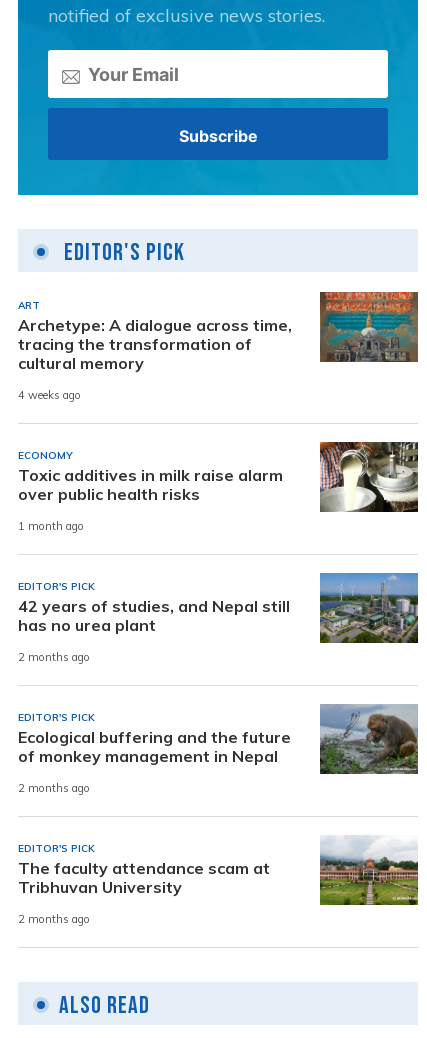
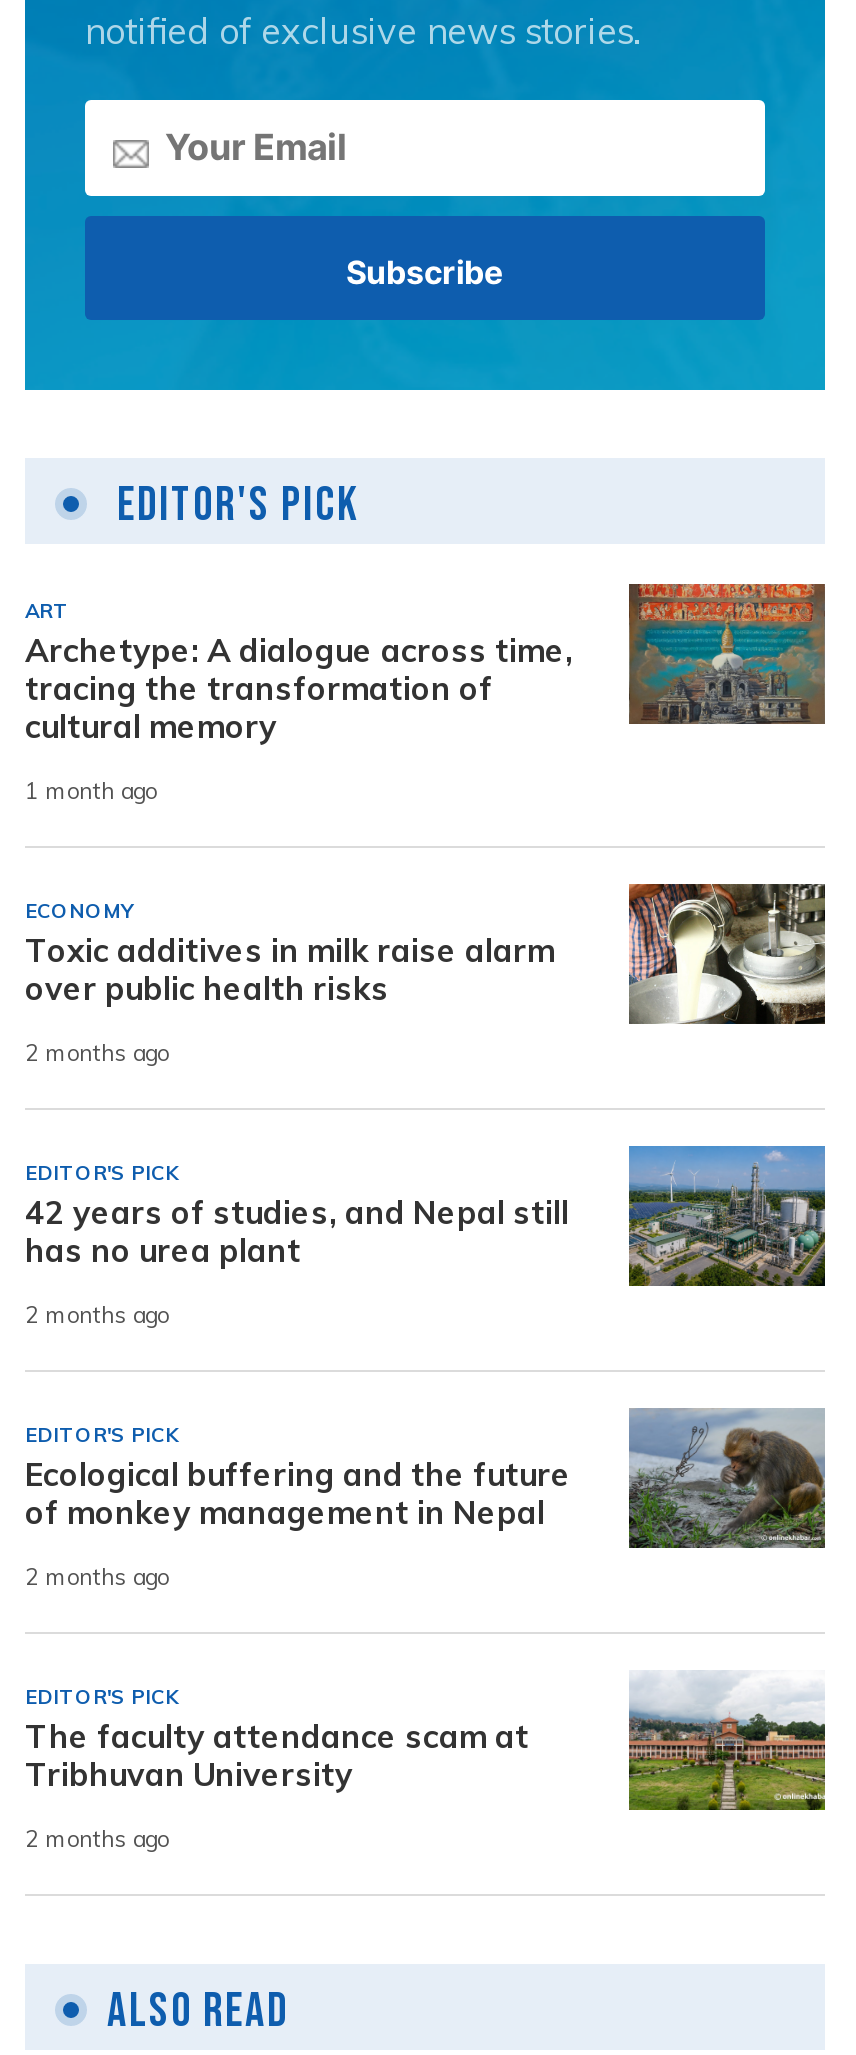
- 4 weeks ago
+ 1 month ago

- 1 month ago
+ 2 months ago
